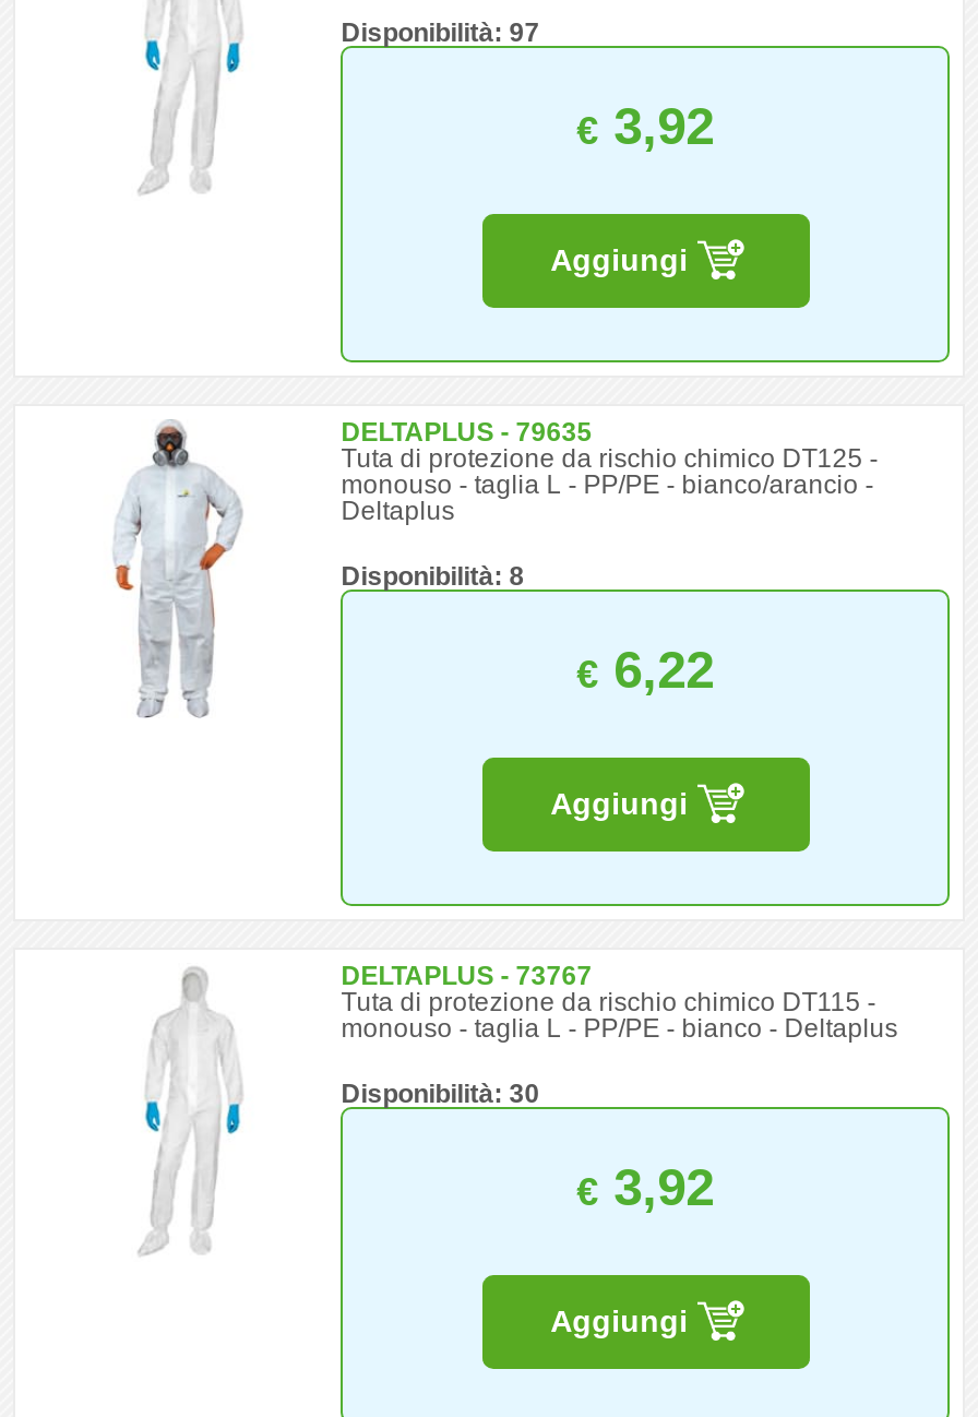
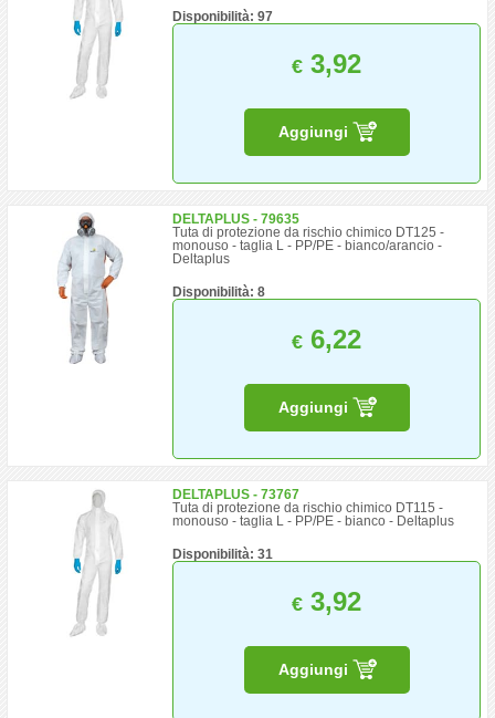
- Disponibilità: 30
+ Disponibilità: 31
